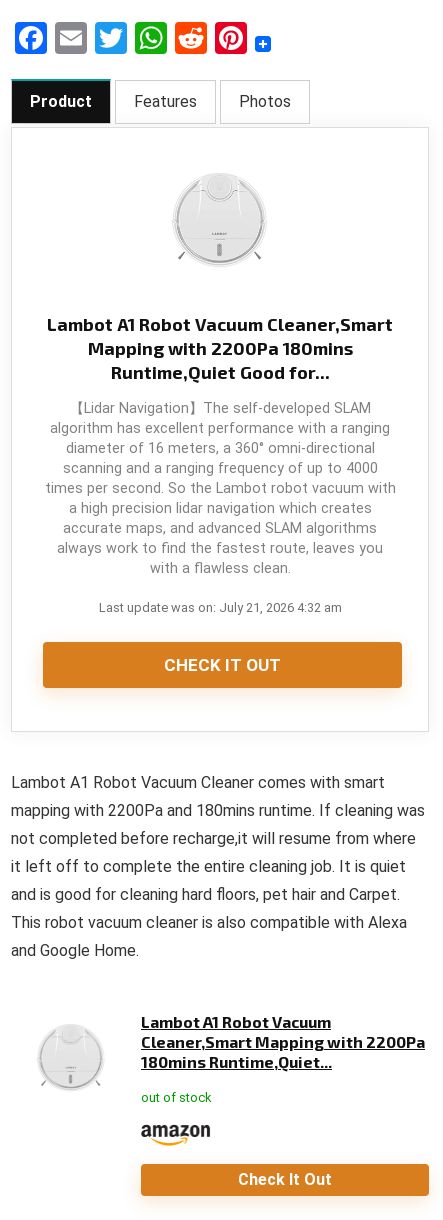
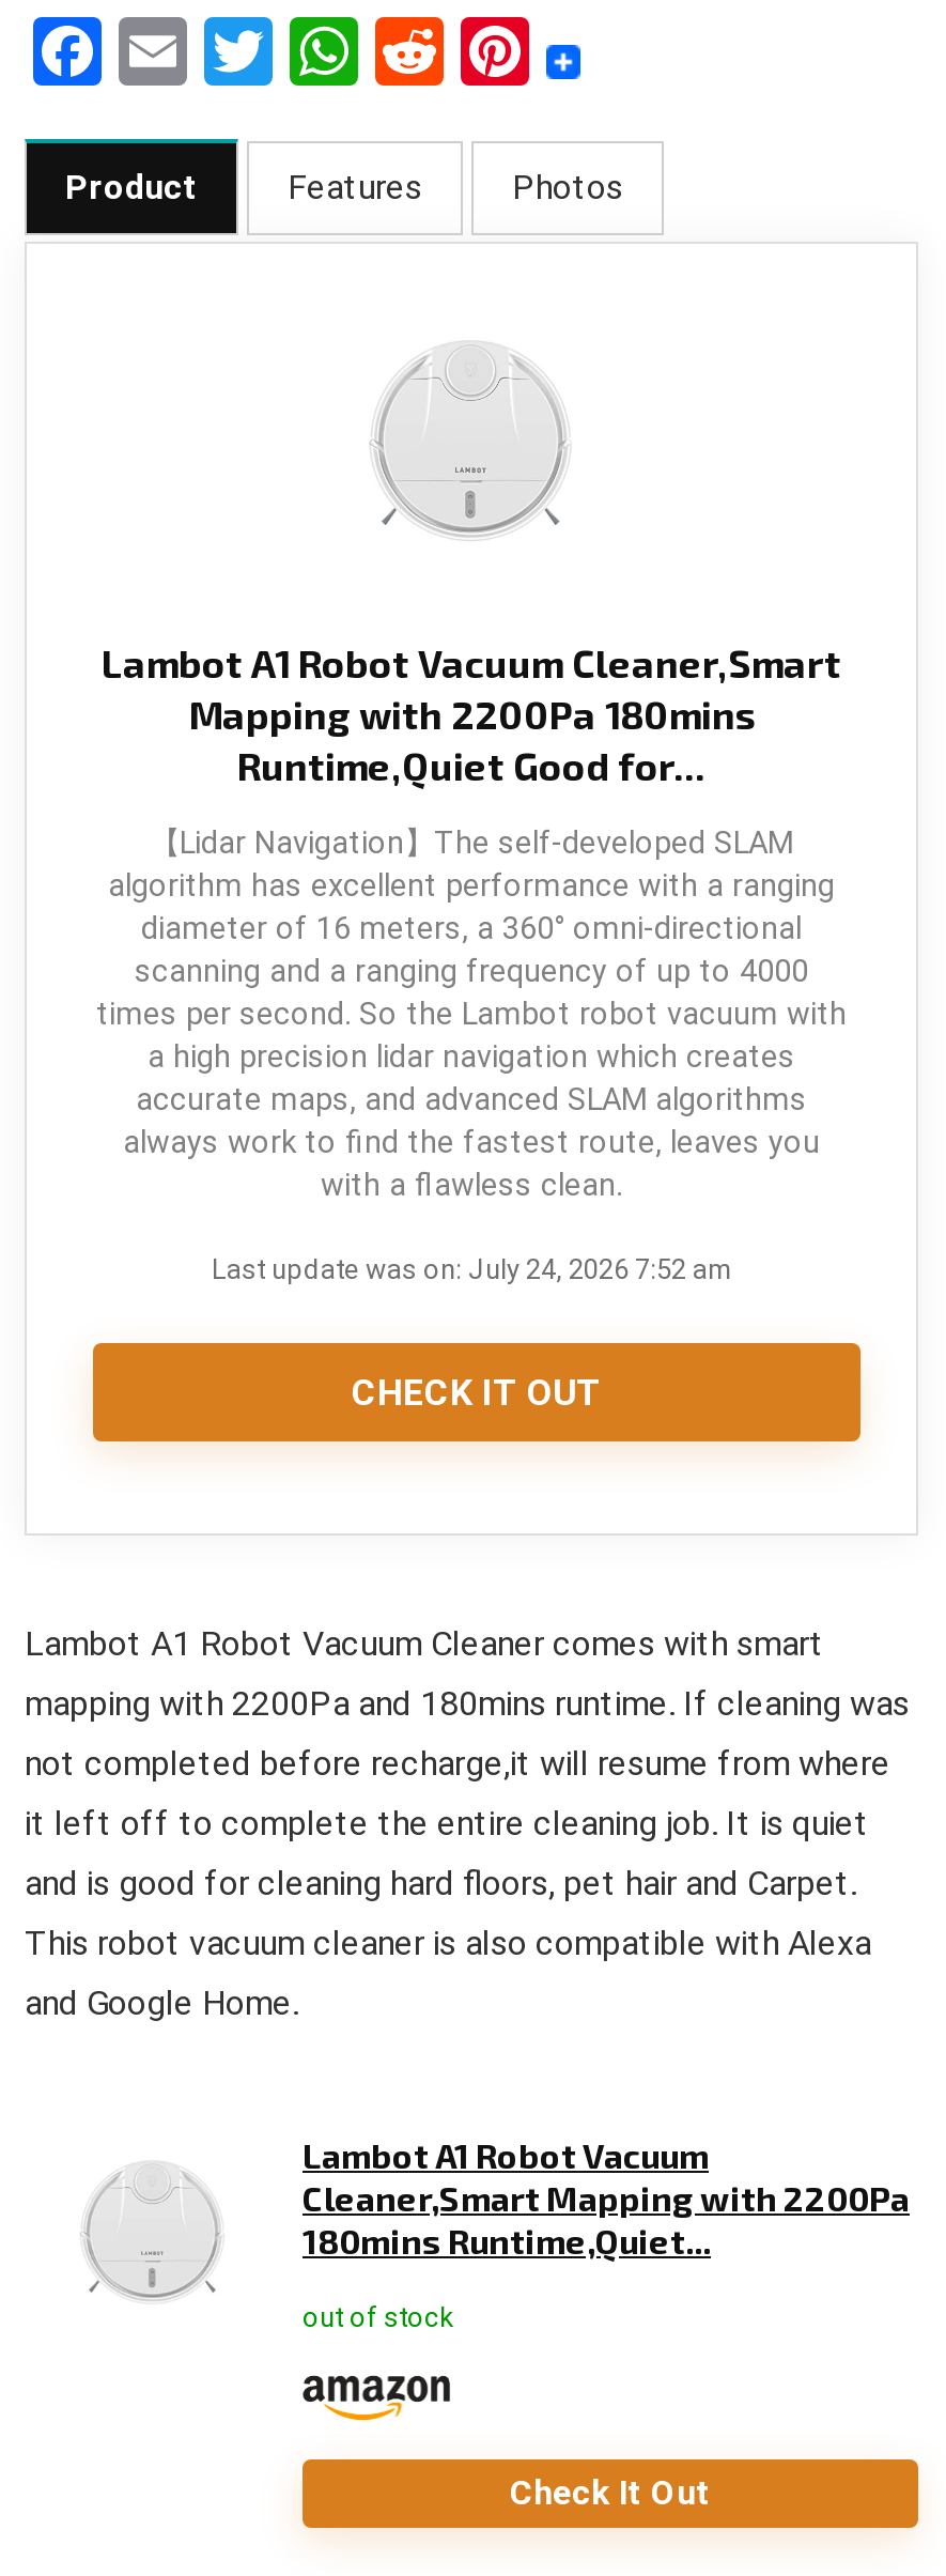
- Last update was on: July 21, 2026 4:32 am
+ Last update was on: July 24, 2026 7:52 am
